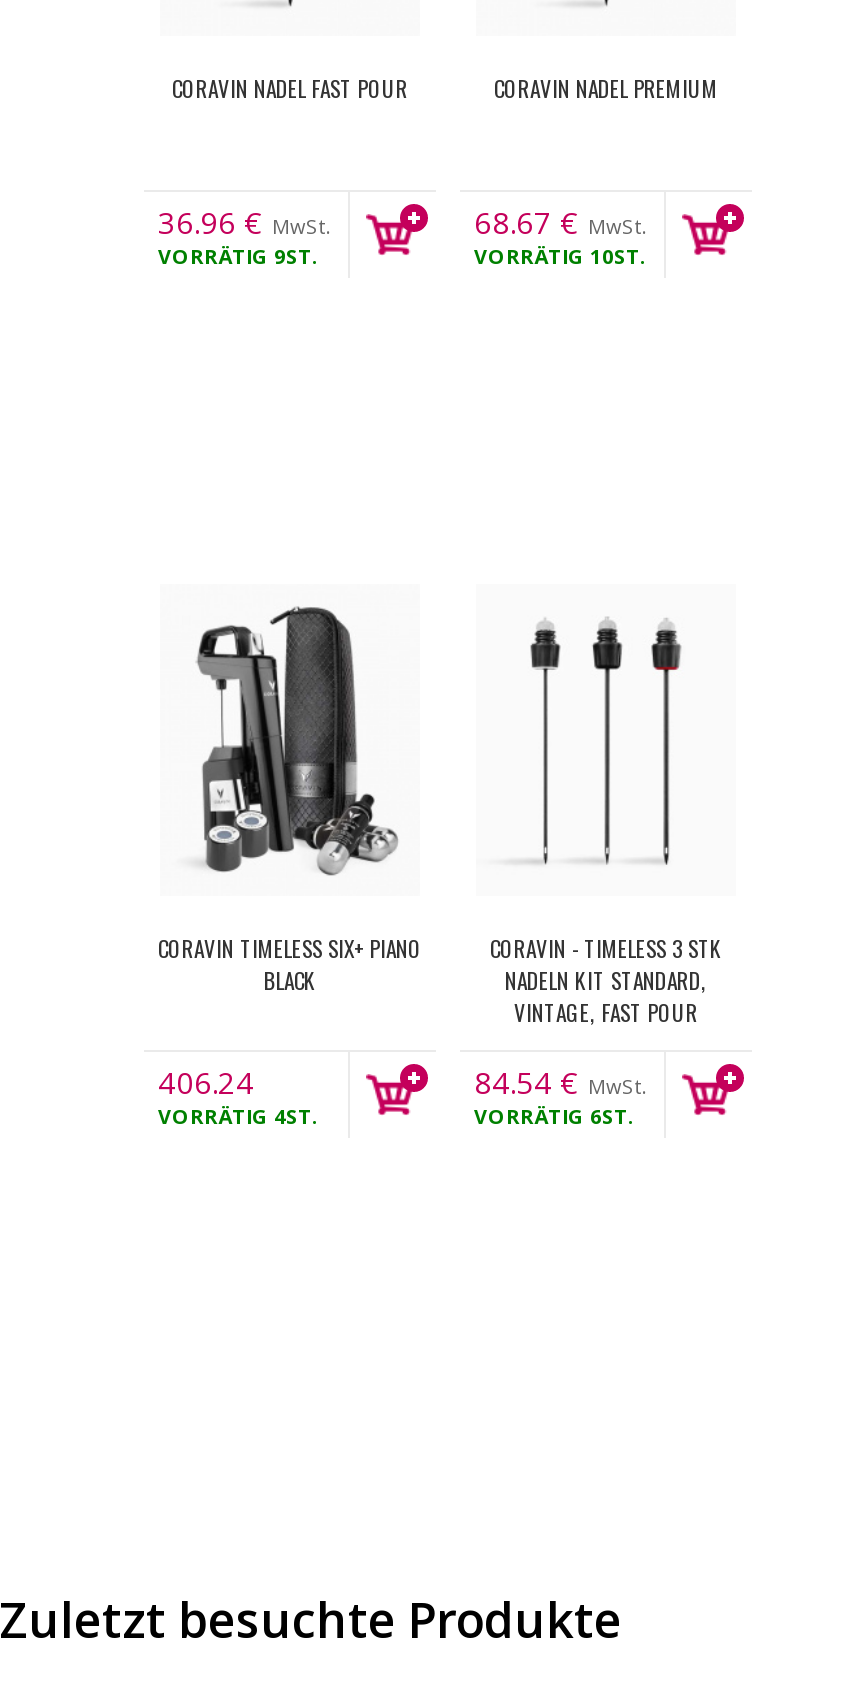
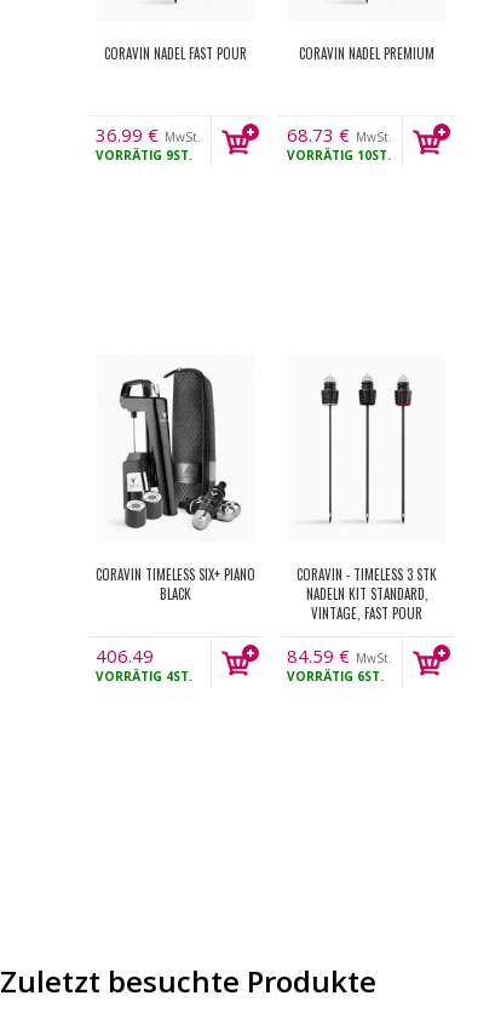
- 36.96 € MwSt.
+ 36.99 € MwSt.

- 68.67 € MwSt.
+ 68.73 € MwSt.

- 406.24
+ 406.49

- 84.54 € MwSt.
+ 84.59 € MwSt.
